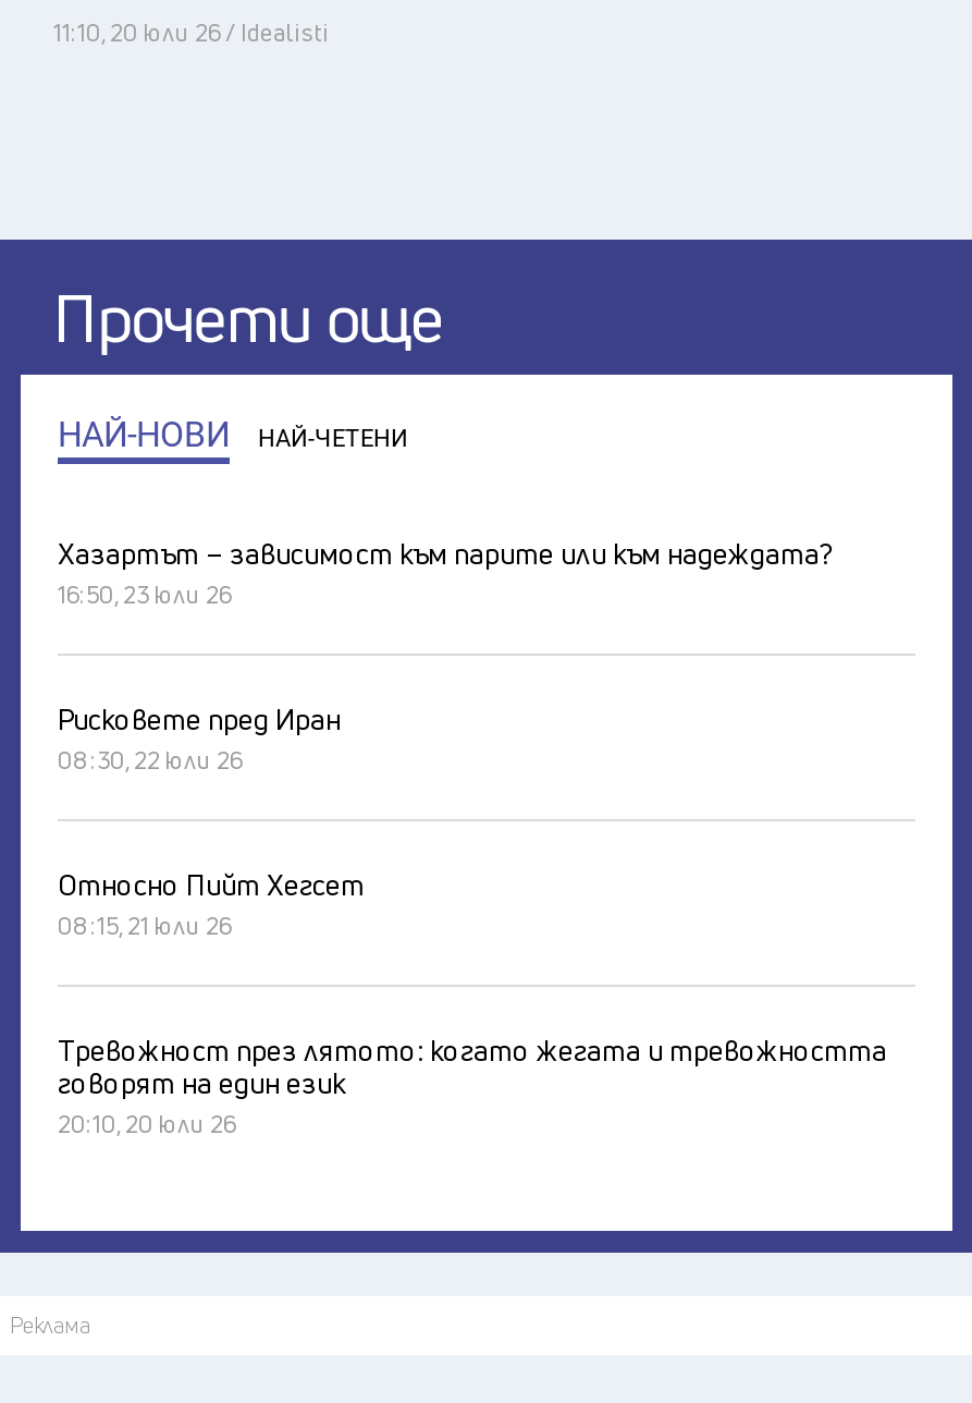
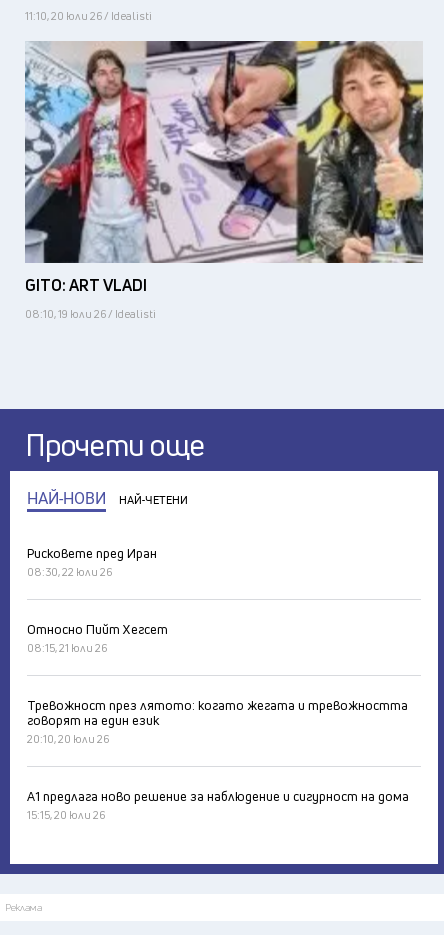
+ [image]
+ GITO: ART VLADI
+ 08:10, 19 юли 26 / Idealisti

- Хазартът – зависимост към парите или към надеждата?
- 16:50, 23 юли 26

+ А1 предлага ново решение за наблюдение и сигурност на дома
+ 15:15, 20 юли 26
